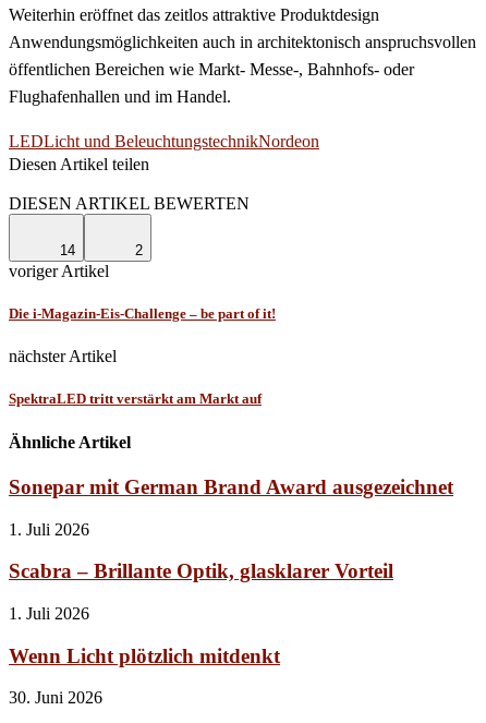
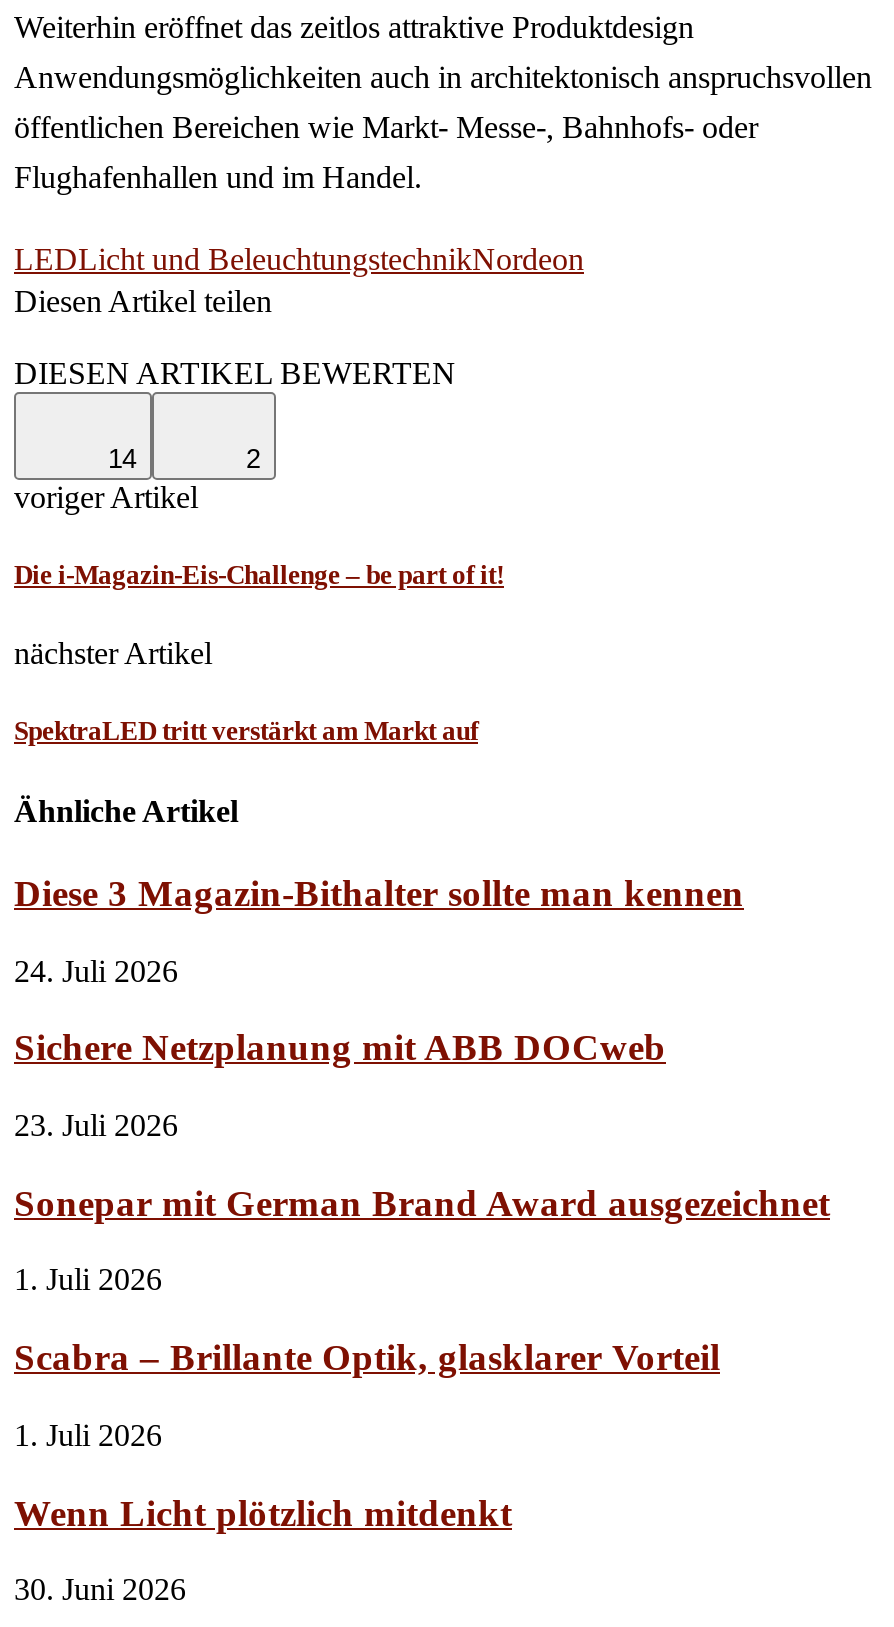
+ Diese 3 Magazin-Bithalter sollte man kennen
+ 24. Juli 2026
+ Sichere Netzplanung mit ABB DOCweb
+ 23. Juli 2026
